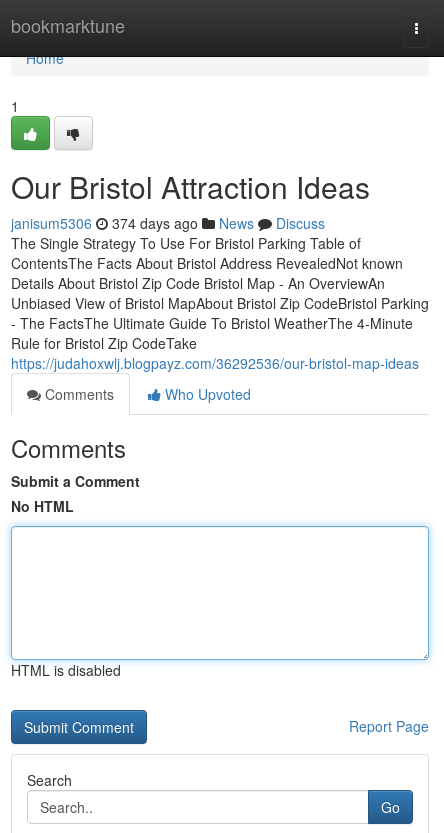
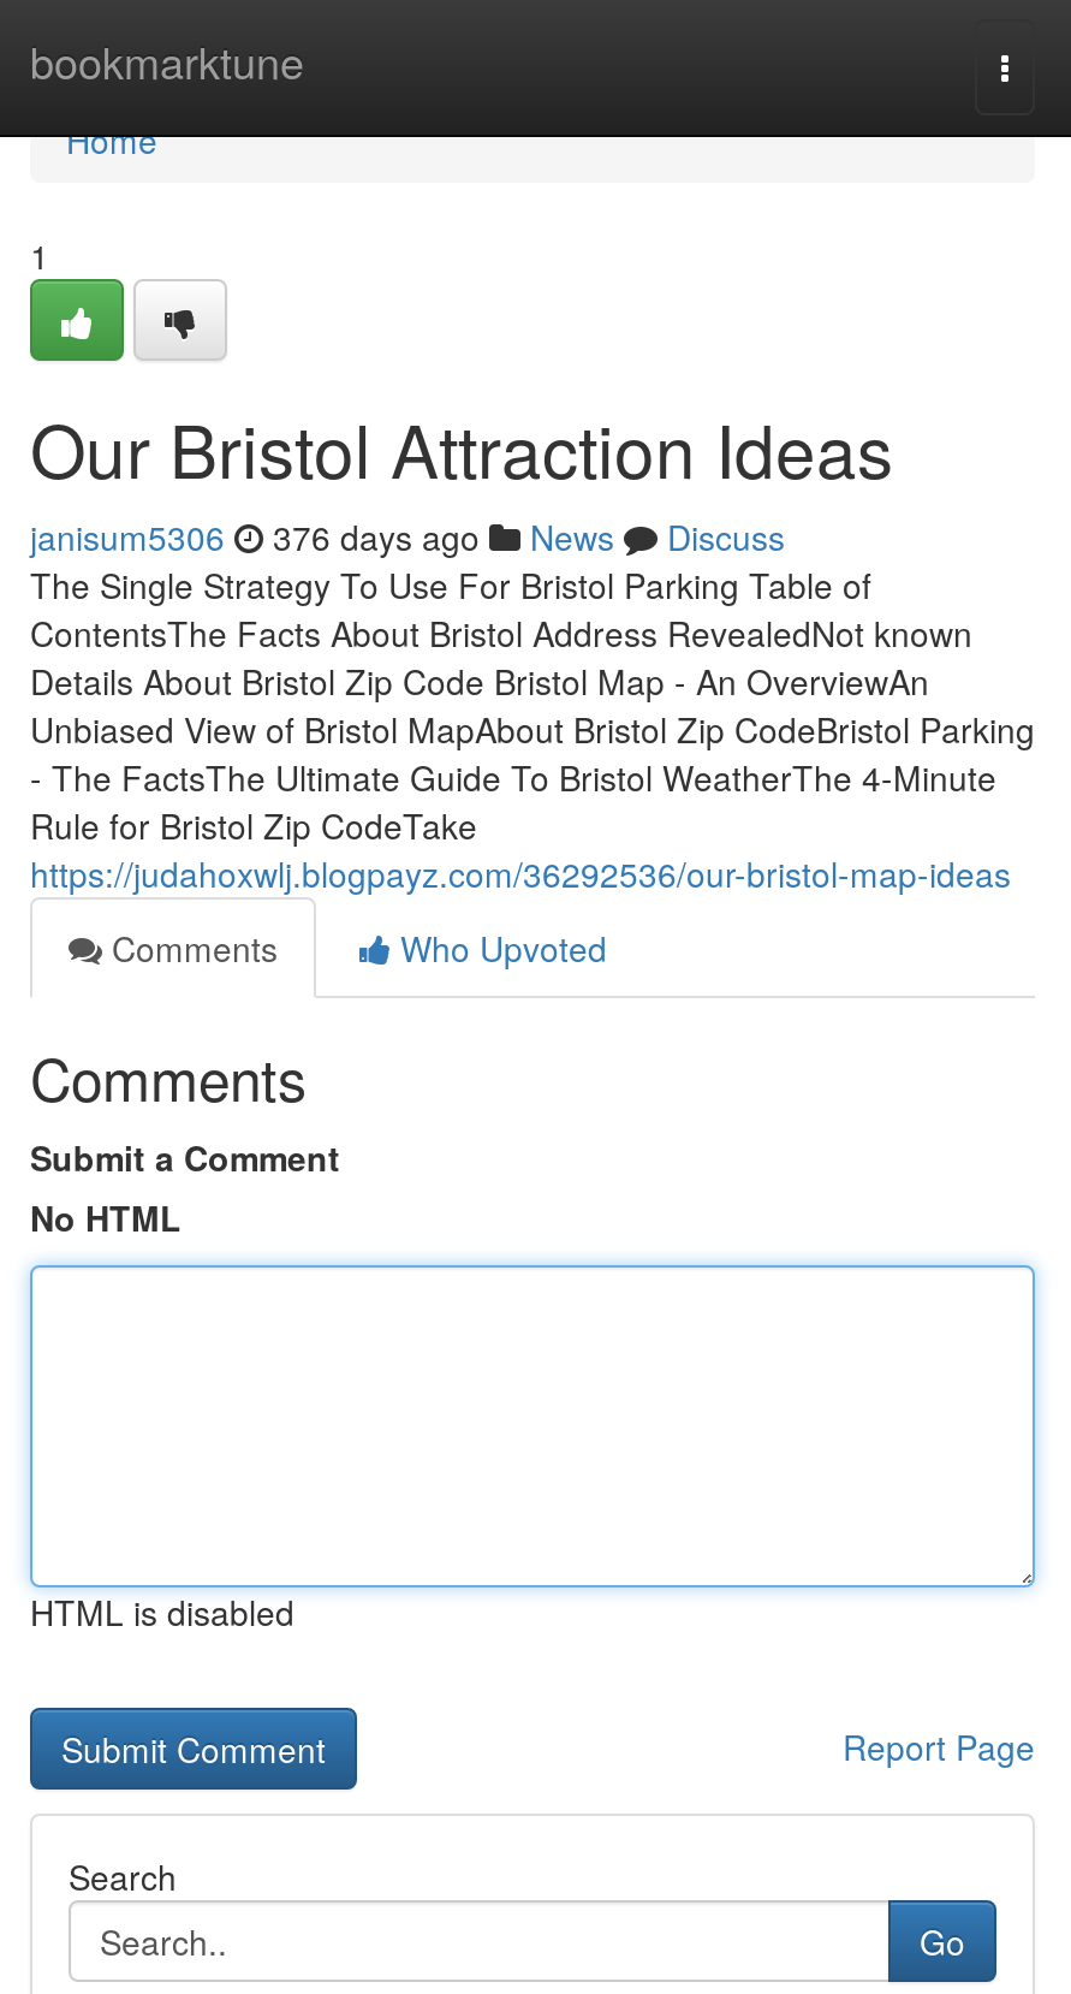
- janisum5306 374 days ago News Discuss
+ janisum5306 376 days ago News Discuss
